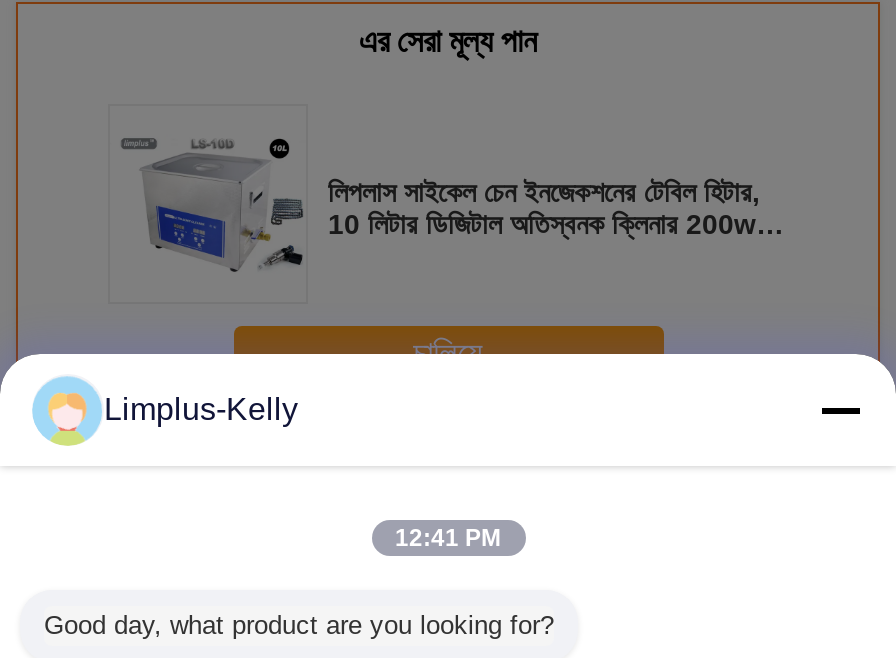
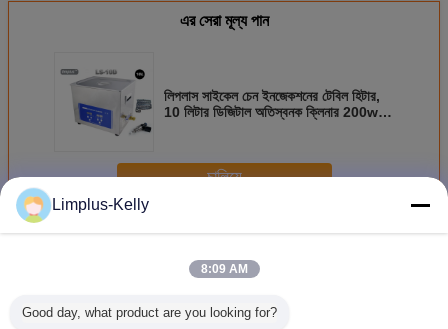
- 12:41 PM
+ 8:09 AM
